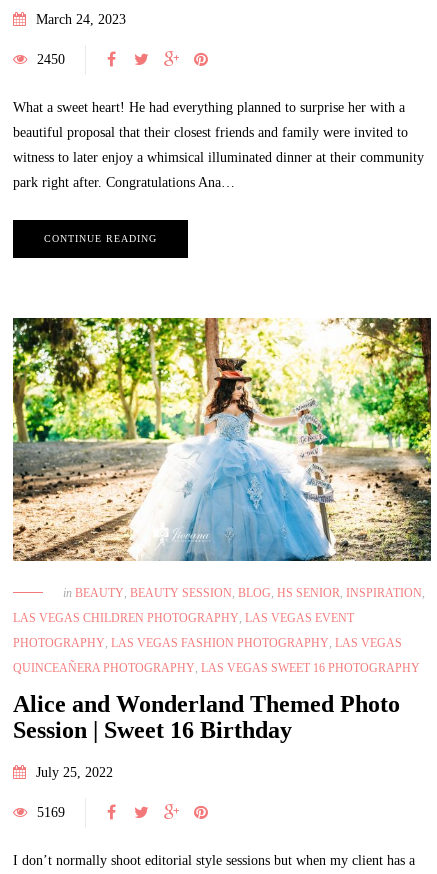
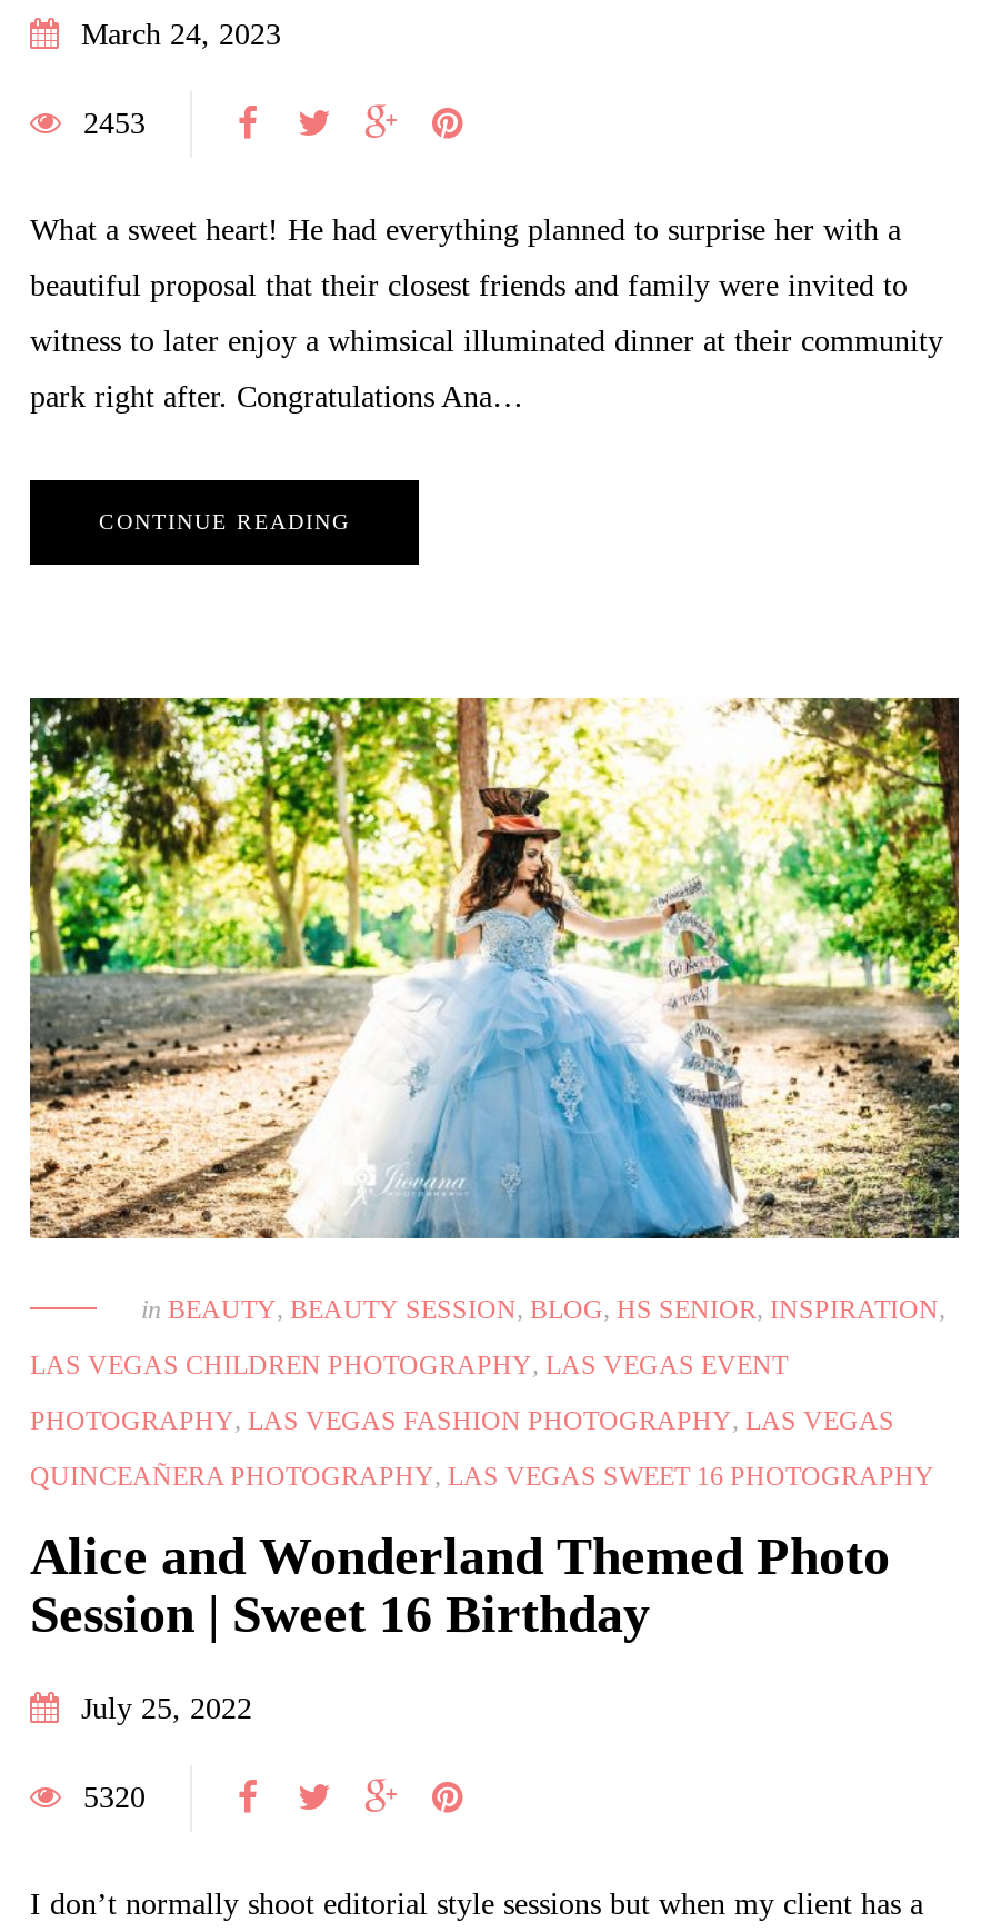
- 2450
+ 2453

- 5169
+ 5320
